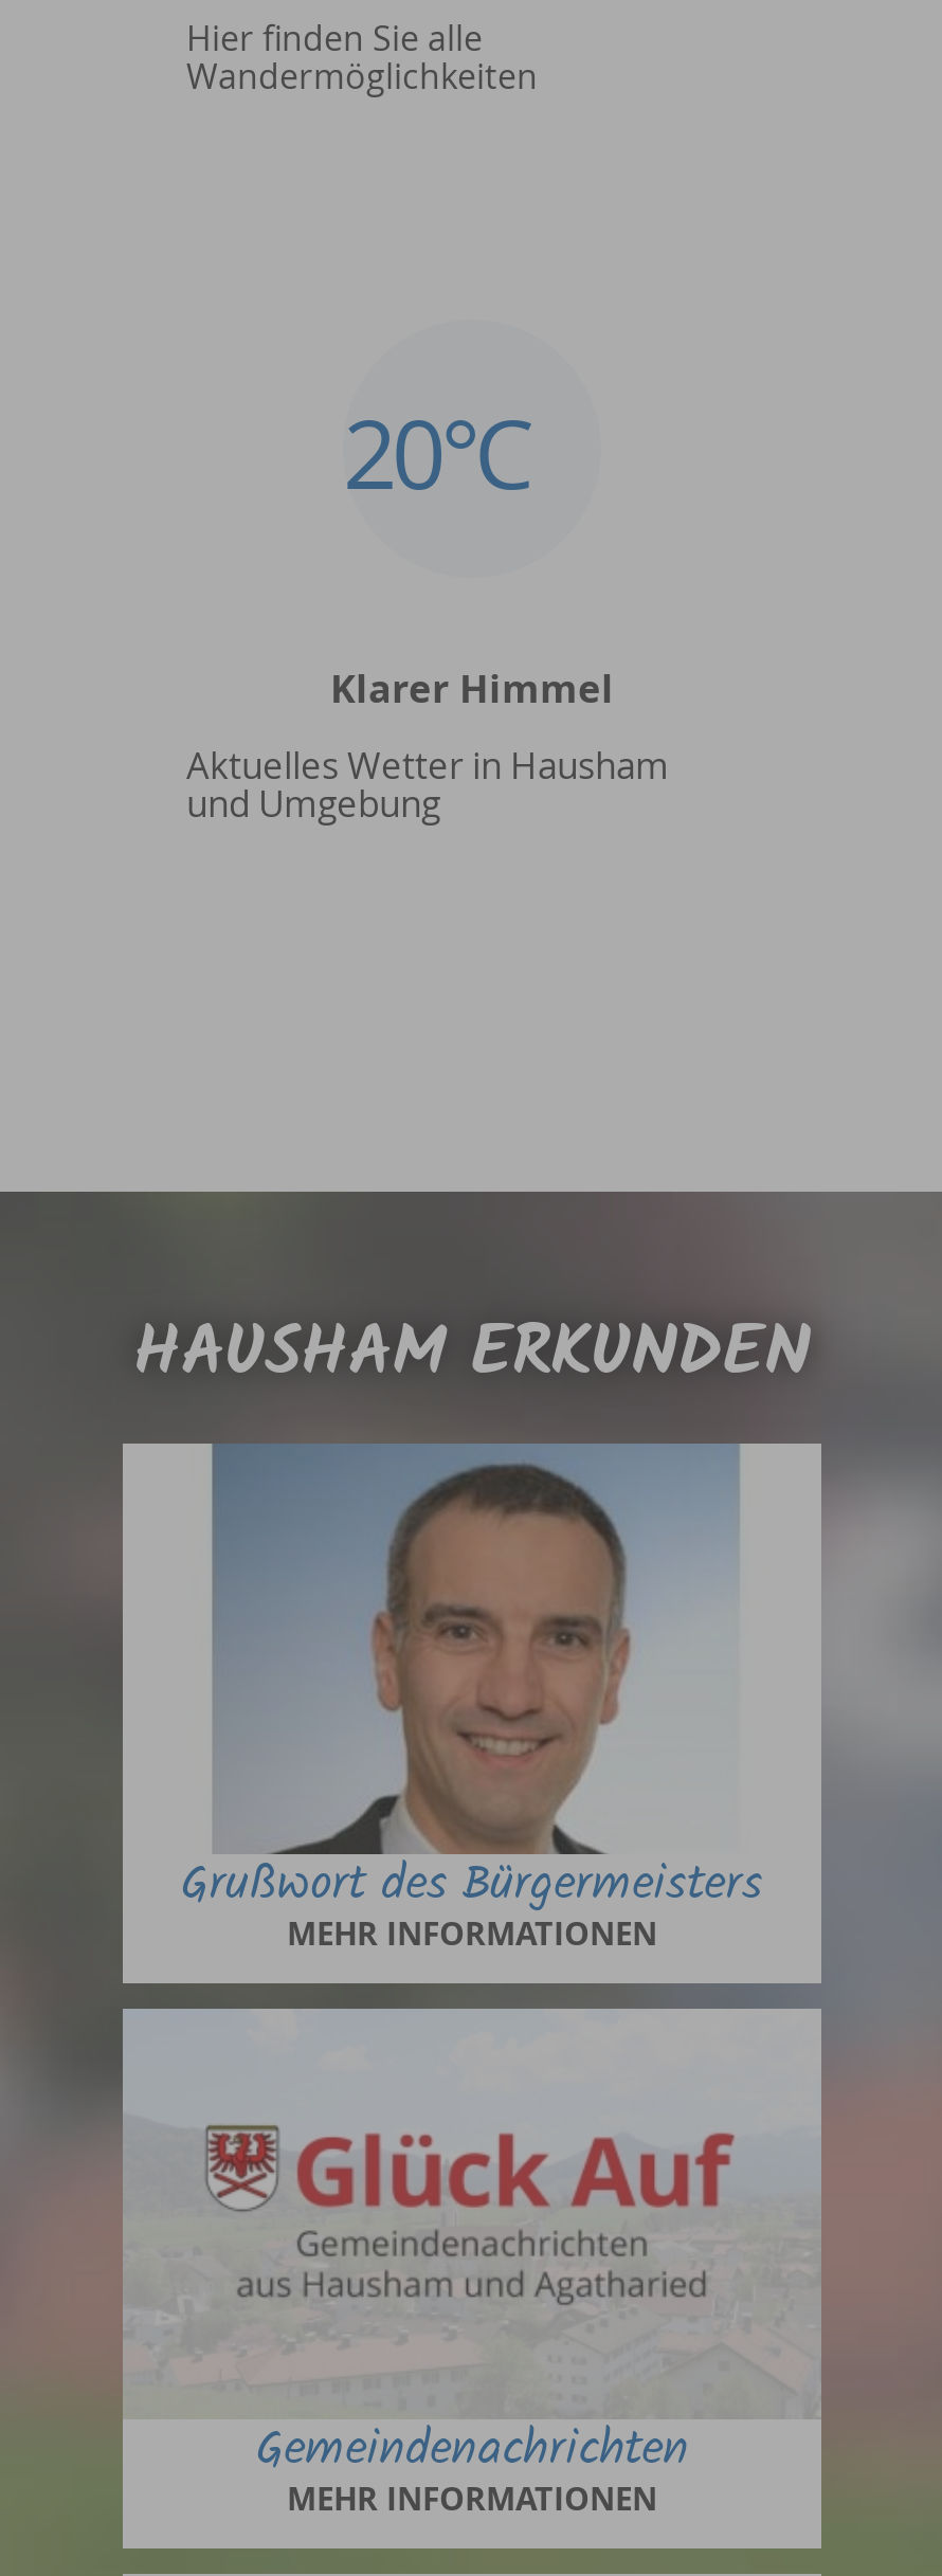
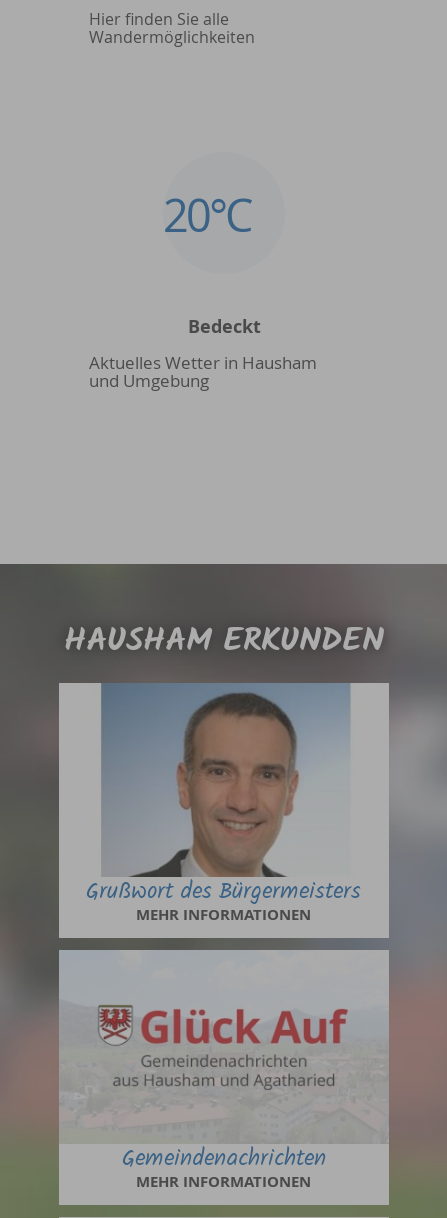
- Klarer Himmel
+ Bedeckt
